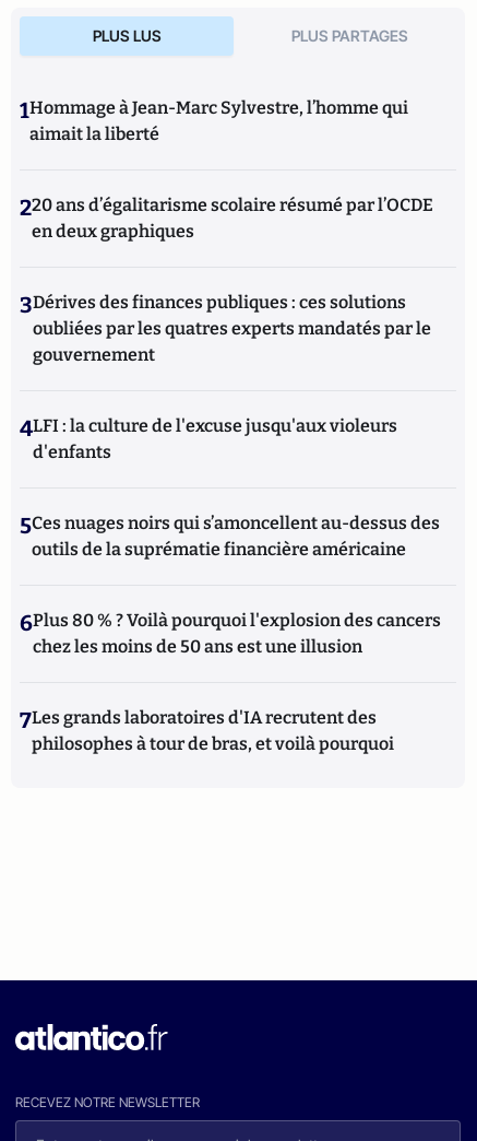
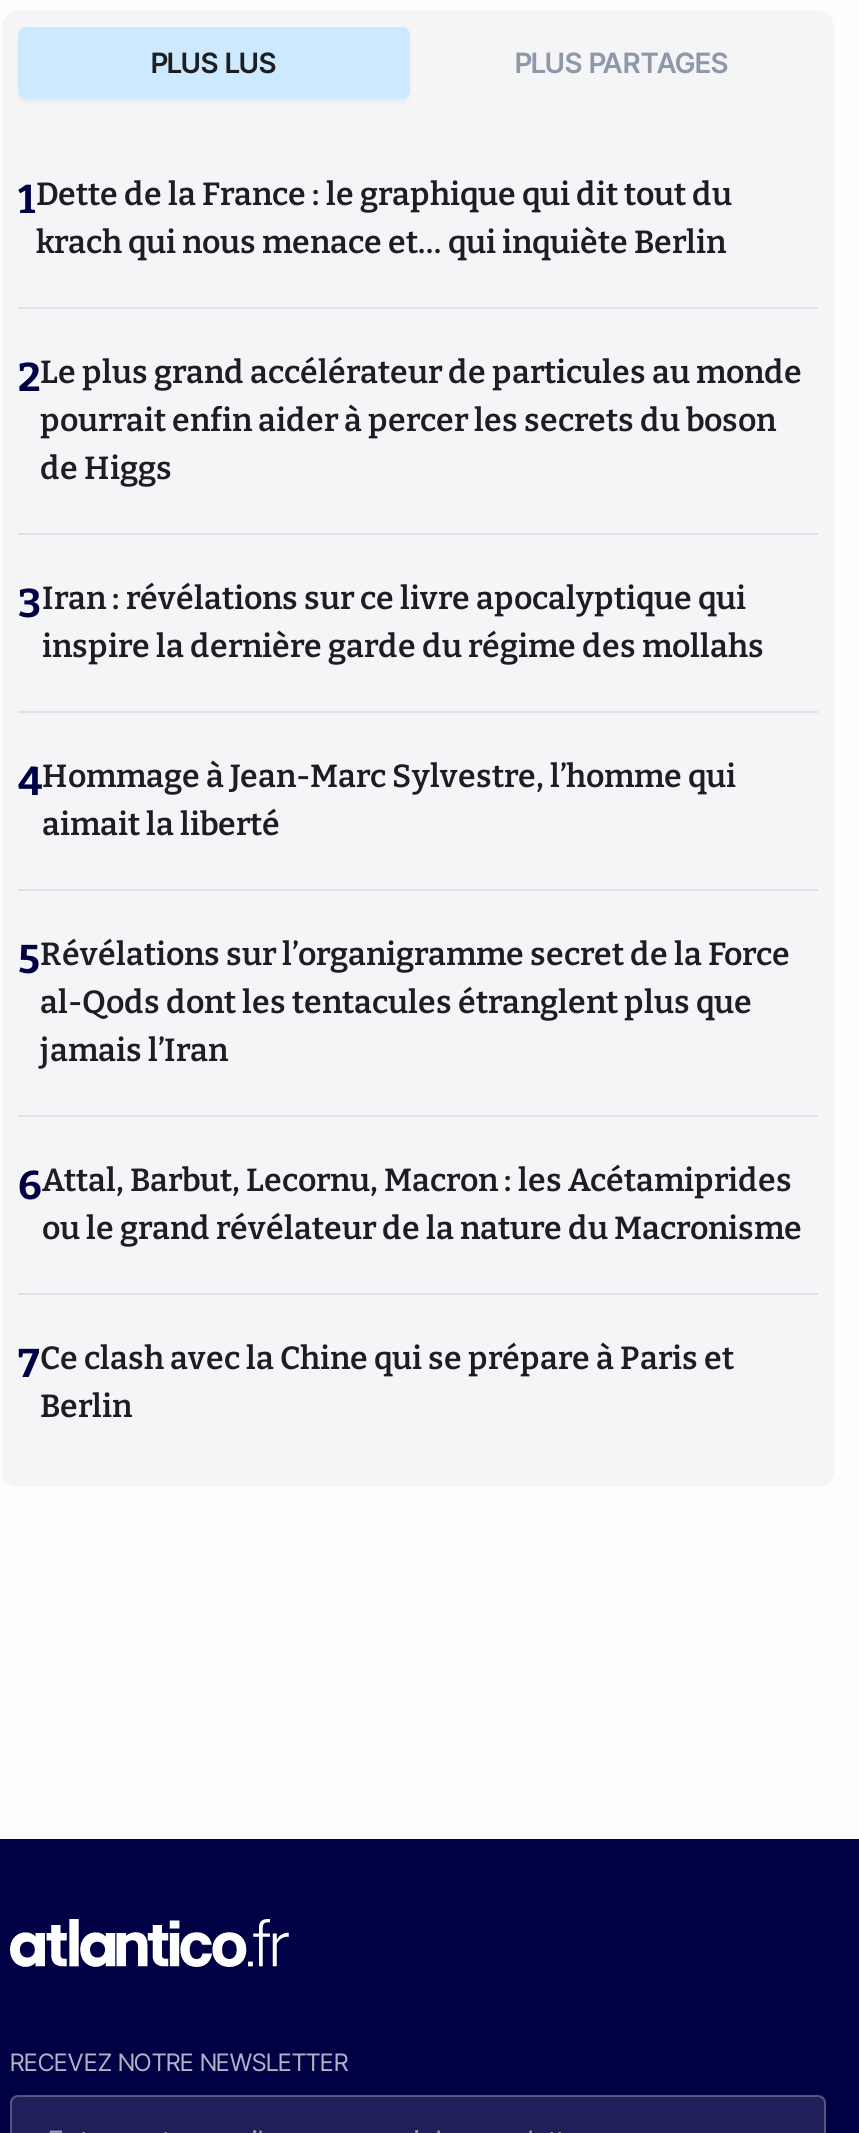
- 1Hommage à Jean-Marc Sylvestre, l’homme qui
+ 1Dette de la France : le graphique qui dit tout du
+ krach qui nous menace et… qui inquiète Berlin
+ 2Le plus grand accélérateur de particules au monde
+ pourrait enfin aider à percer les secrets du boson
+ de Higgs
+ 3Iran : révélations sur ce livre apocalyptique qui
+ inspire la dernière garde du régime des mollahs
+ 4Hommage à Jean-Marc Sylvestre, l’homme qui

moved down: aimait la liberté

- 220 ans d’égalitarisme scolaire résumé par l’OCDE
- en deux graphiques
- 3Dérives des finances publiques : ces solutions
- oubliées par les quatres experts mandatés par le
- gouvernement
- 4LFI : la culture de l'excuse jusqu'aux violeurs
- d'enfants
- 5Ces nuages noirs qui s’amoncellent au-dessus des
- outils de la suprématie financière américaine
- 6Plus 80 % ? Voilà pourquoi l'explosion des cancers
- chez les moins de 50 ans est une illusion
- 7Les grands laboratoires d'IA recrutent des
- philosophes à tour de bras, et voilà pourquoi
+ 5Révélations sur l’organigramme secret de la Force
+ al-Qods dont les tentacules étranglent plus que
+ jamais l’Iran
+ 6Attal, Barbut, Lecornu, Macron : les Acétamiprides
+ ou le grand révélateur de la nature du Macronisme
+ 7Ce clash avec la Chine qui se prépare à Paris et
+ Berlin
